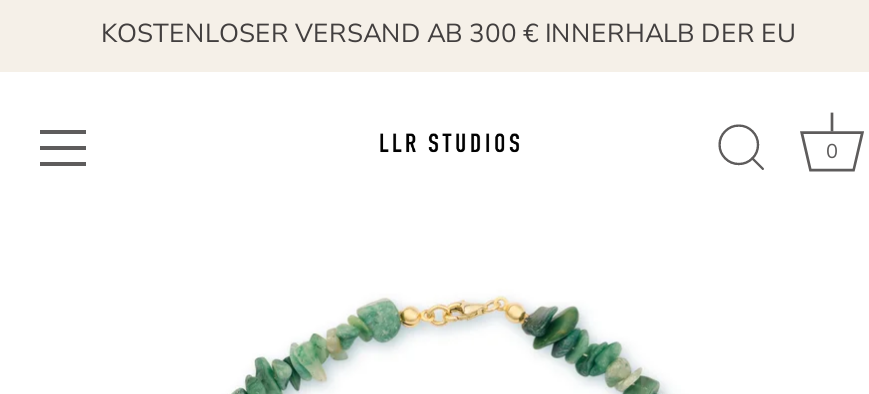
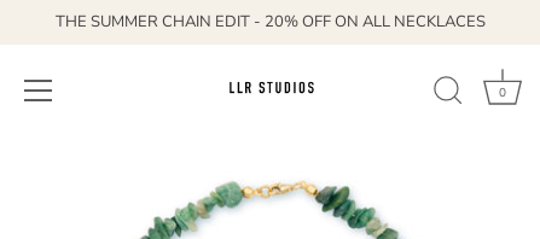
- KOSTENLOSER VERSAND AB 300 € INNERHALB DER EU
+ THE SUMMER CHAIN EDIT - 20% OFF ON ALL NECKLACES
